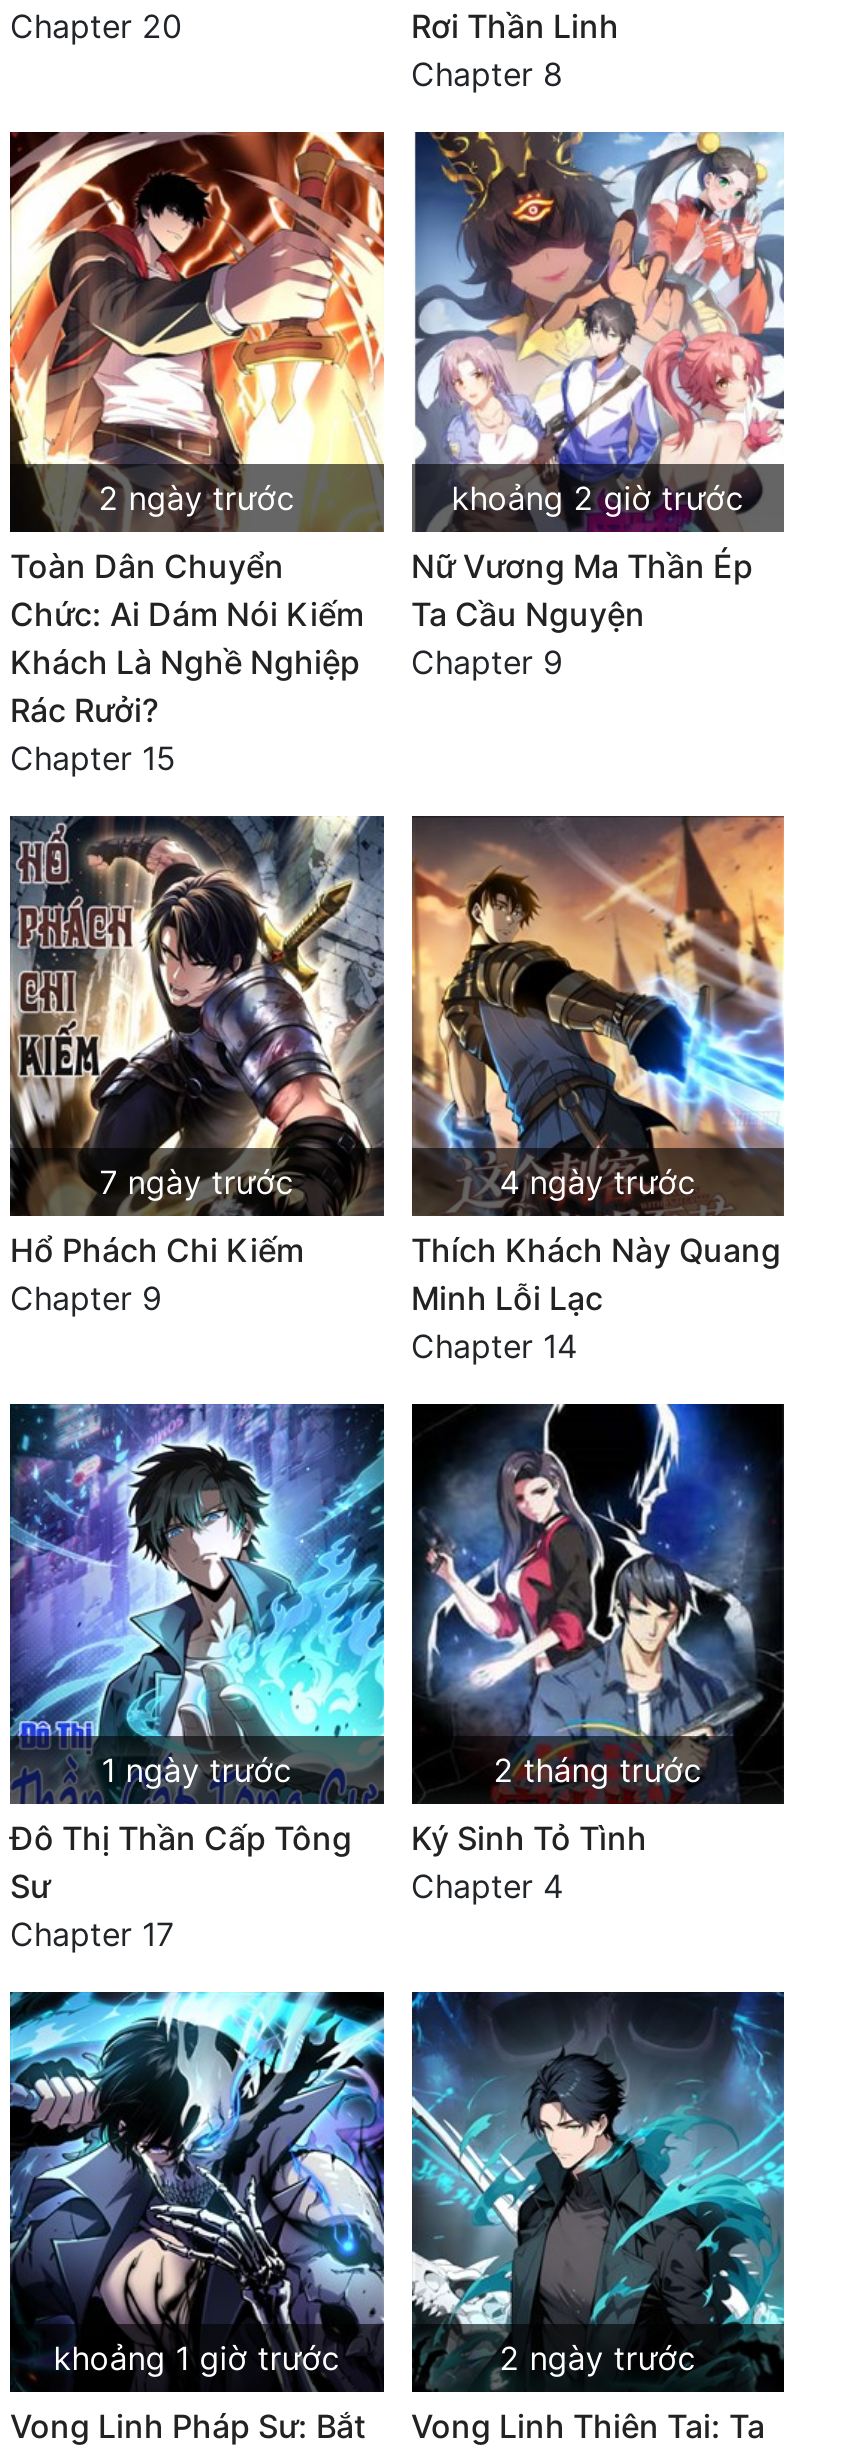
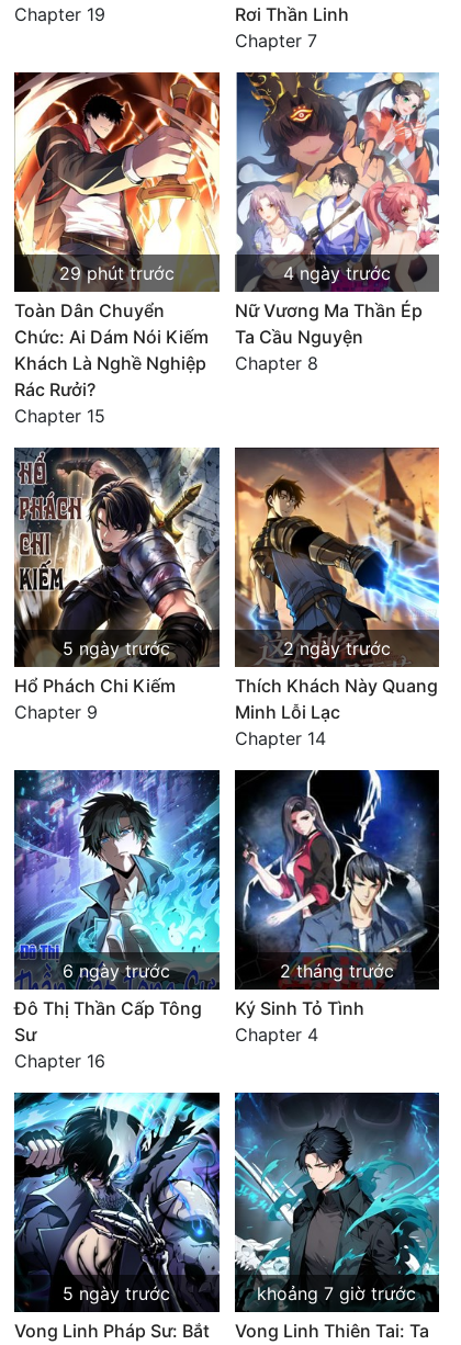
- Chapter 20
+ Chapter 19

- Chapter 8
+ Chapter 7

- 2 ngày trước
+ 29 phút trước

- khoảng 2 giờ trước
+ 4 ngày trước

- Khách Là Nghề Nghiệp Chapter 9
+ Khách Là Nghề Nghiệp Chapter 8

- 7 ngày trước
+ 5 ngày trước

- 4 ngày trước
+ 2 ngày trước

- 1 ngày trước
+ 6 ngày trước

- Chapter 17
+ Chapter 16

- khoảng 1 giờ trước
+ 5 ngày trước

- 2 ngày trước
+ khoảng 7 giờ trước
